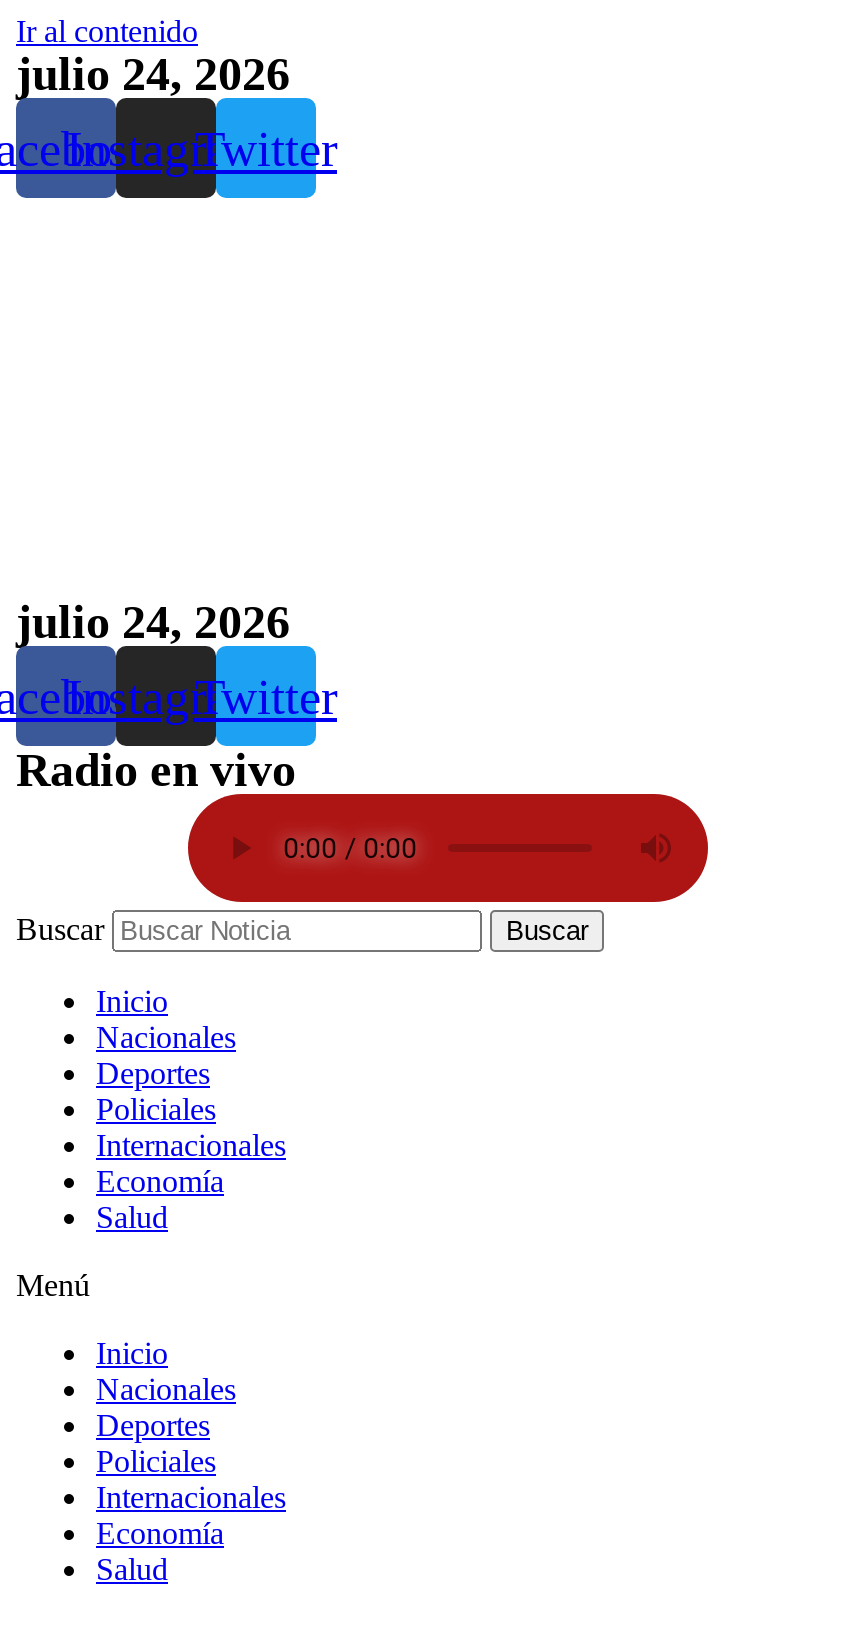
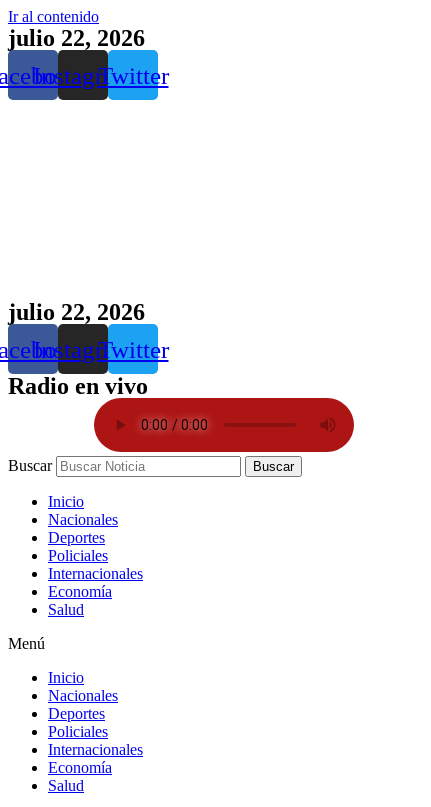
- julio 24, 2026
+ julio 22, 2026

- julio 24, 2026
+ julio 22, 2026
